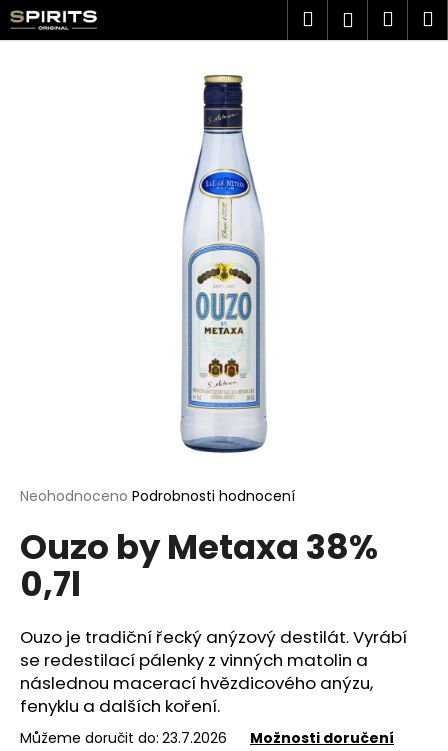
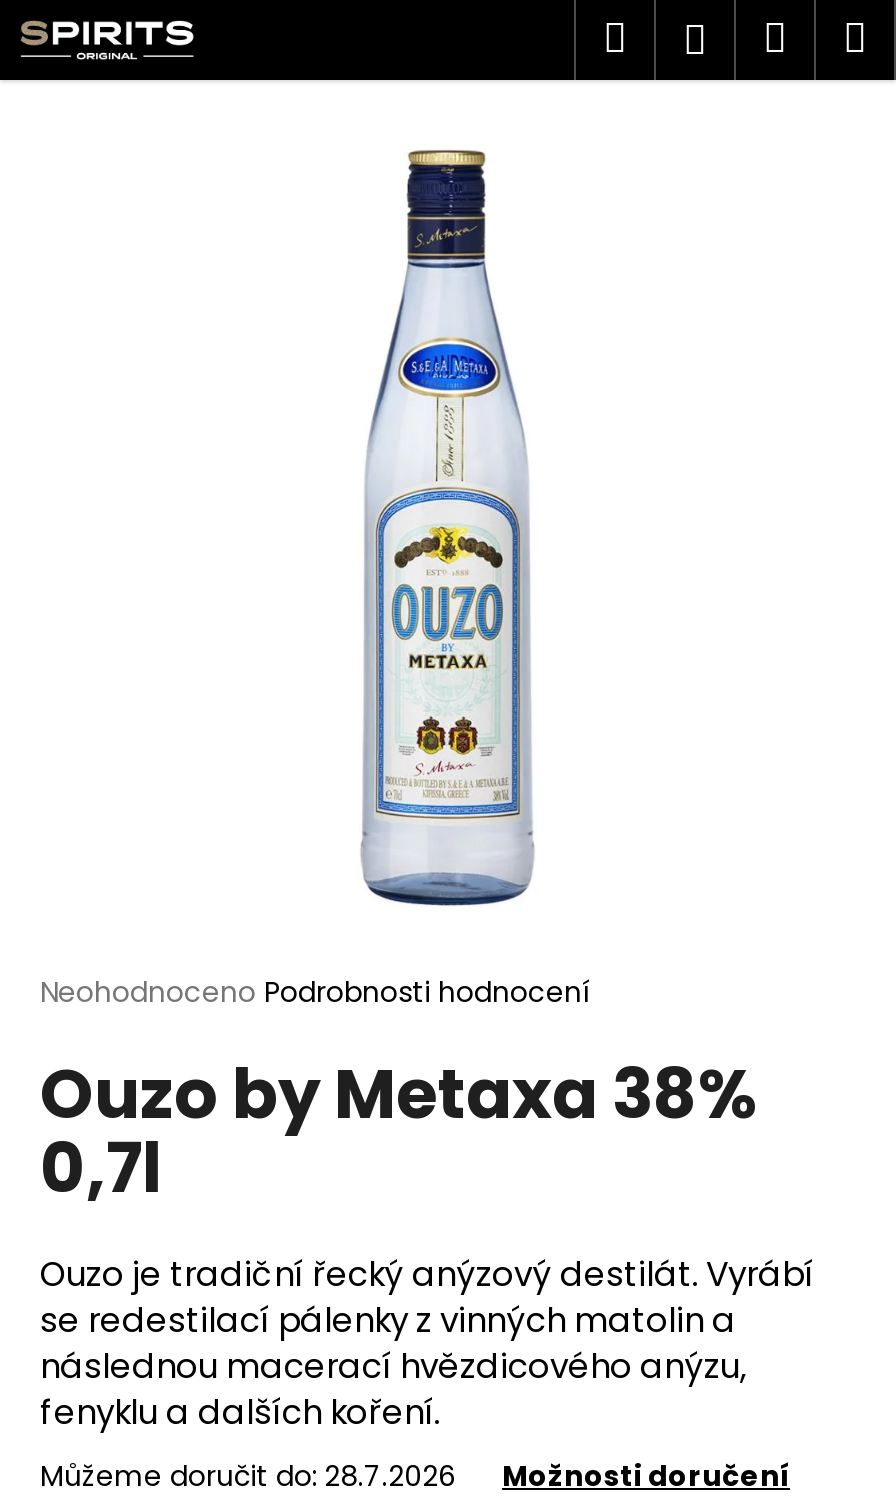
- Můžeme doručit do: 23.7.2026
+ Můžeme doručit do: 28.7.2026
